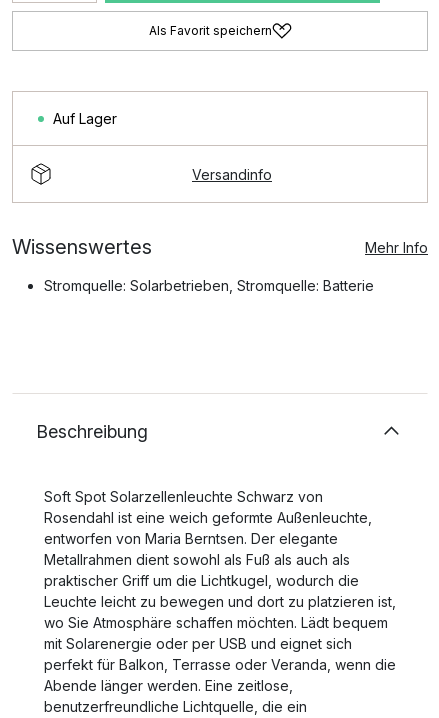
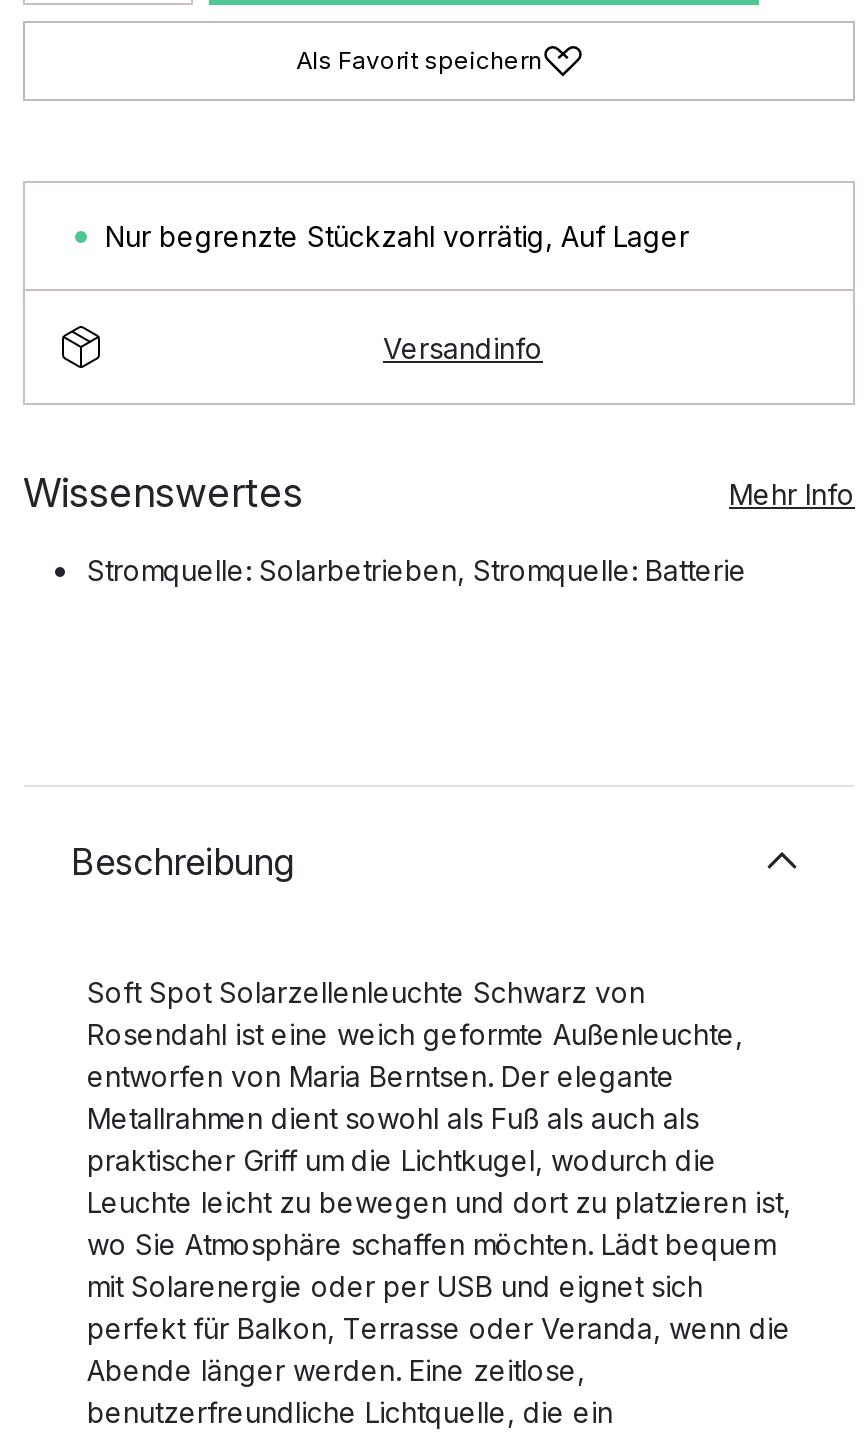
- Auf Lager
+ Nur begrenzte Stückzahl vorrätig, Auf Lager
